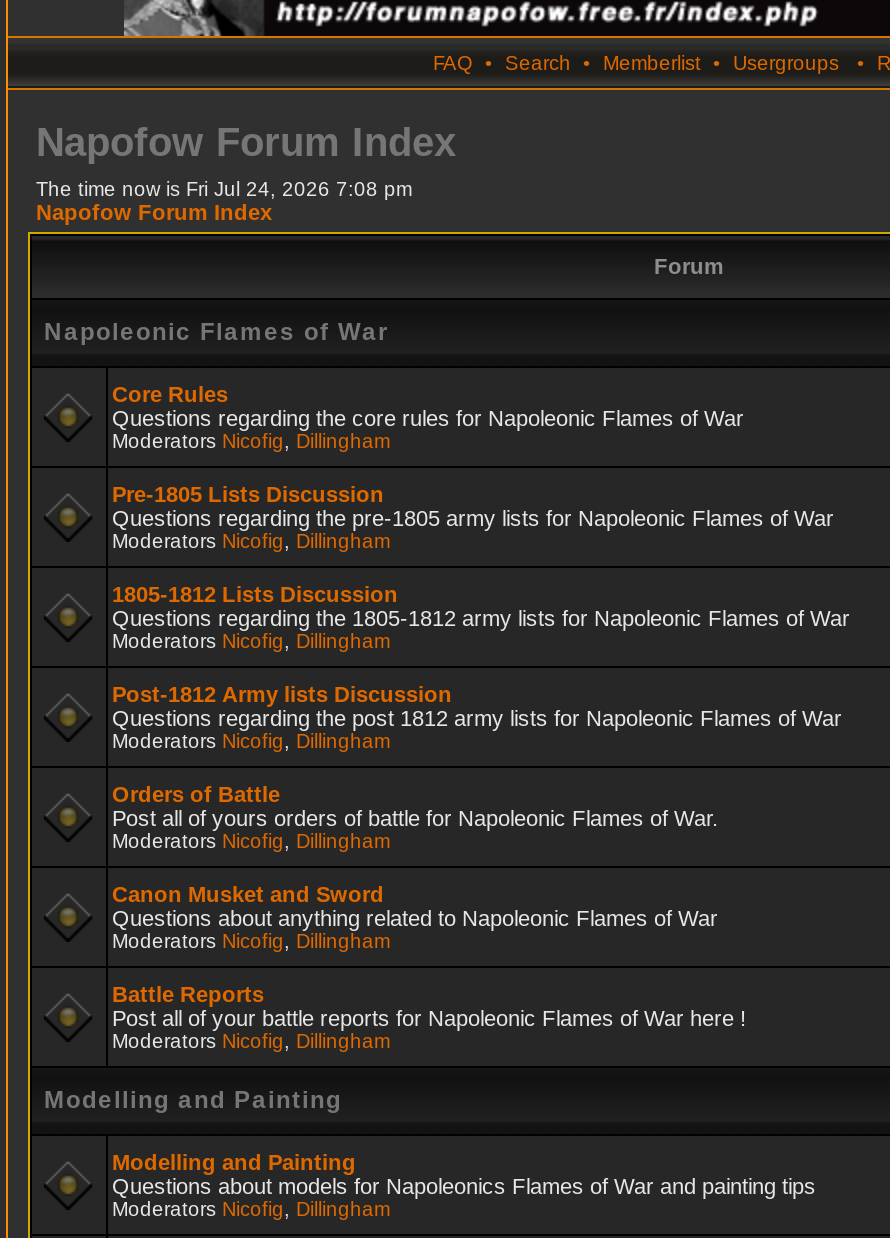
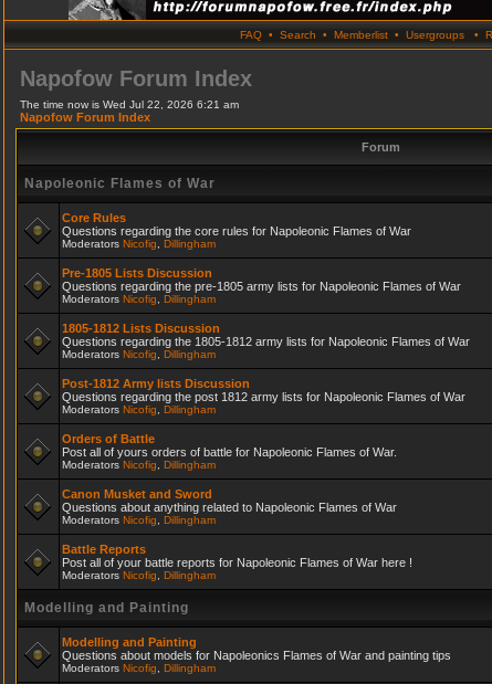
- The time now is Fri Jul 24, 2026 7:08 pm
+ The time now is Wed Jul 22, 2026 6:21 am
